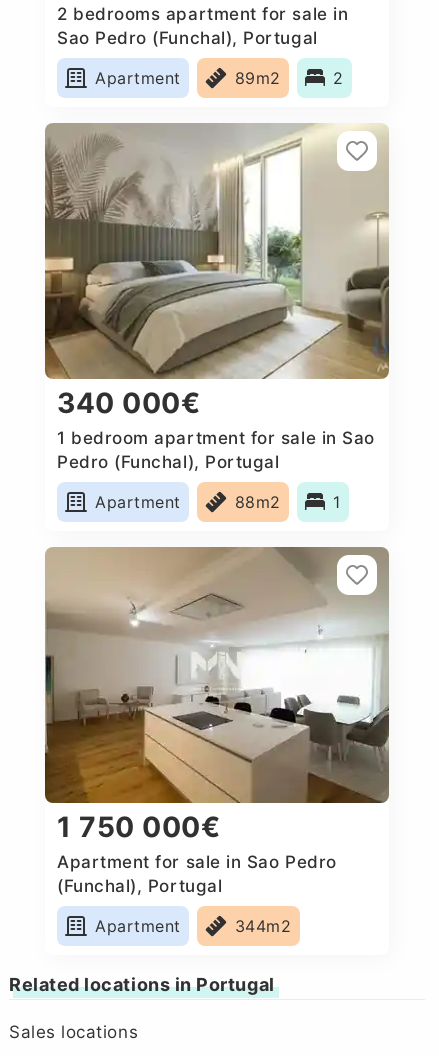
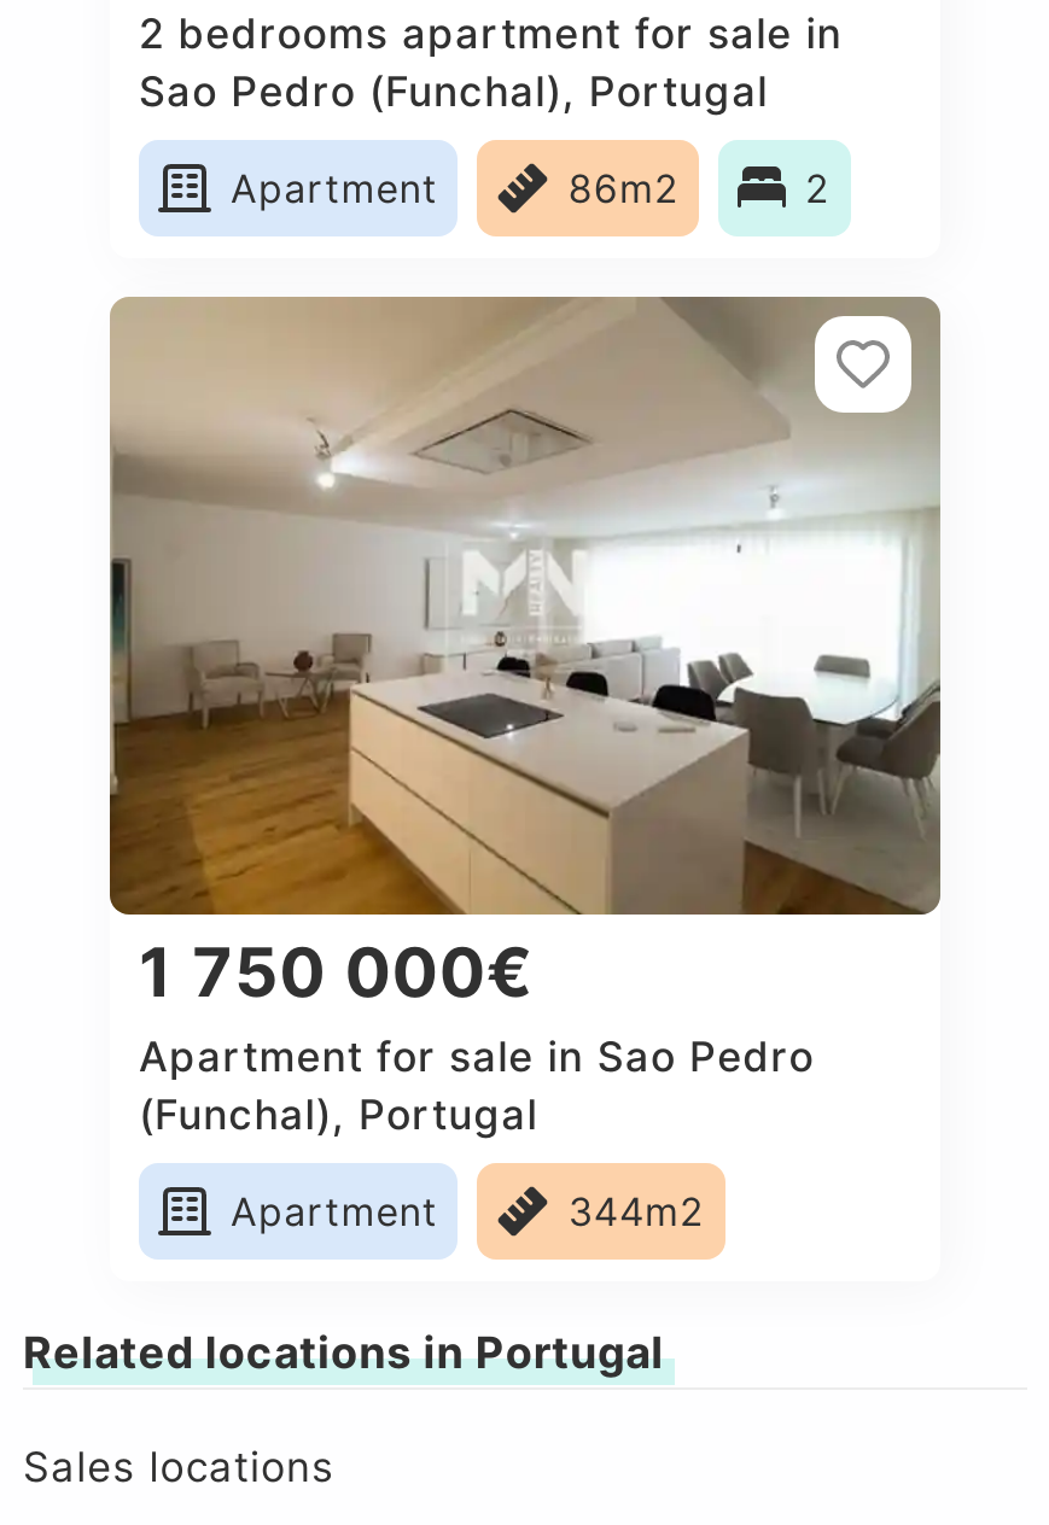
- 89m2
+ 86m2

- [image]
- 340 000€
- 1 bedroom apartment for sale in Sao
- Pedro (Funchal), Portugal
- Apartment
- 88m2
- 1
